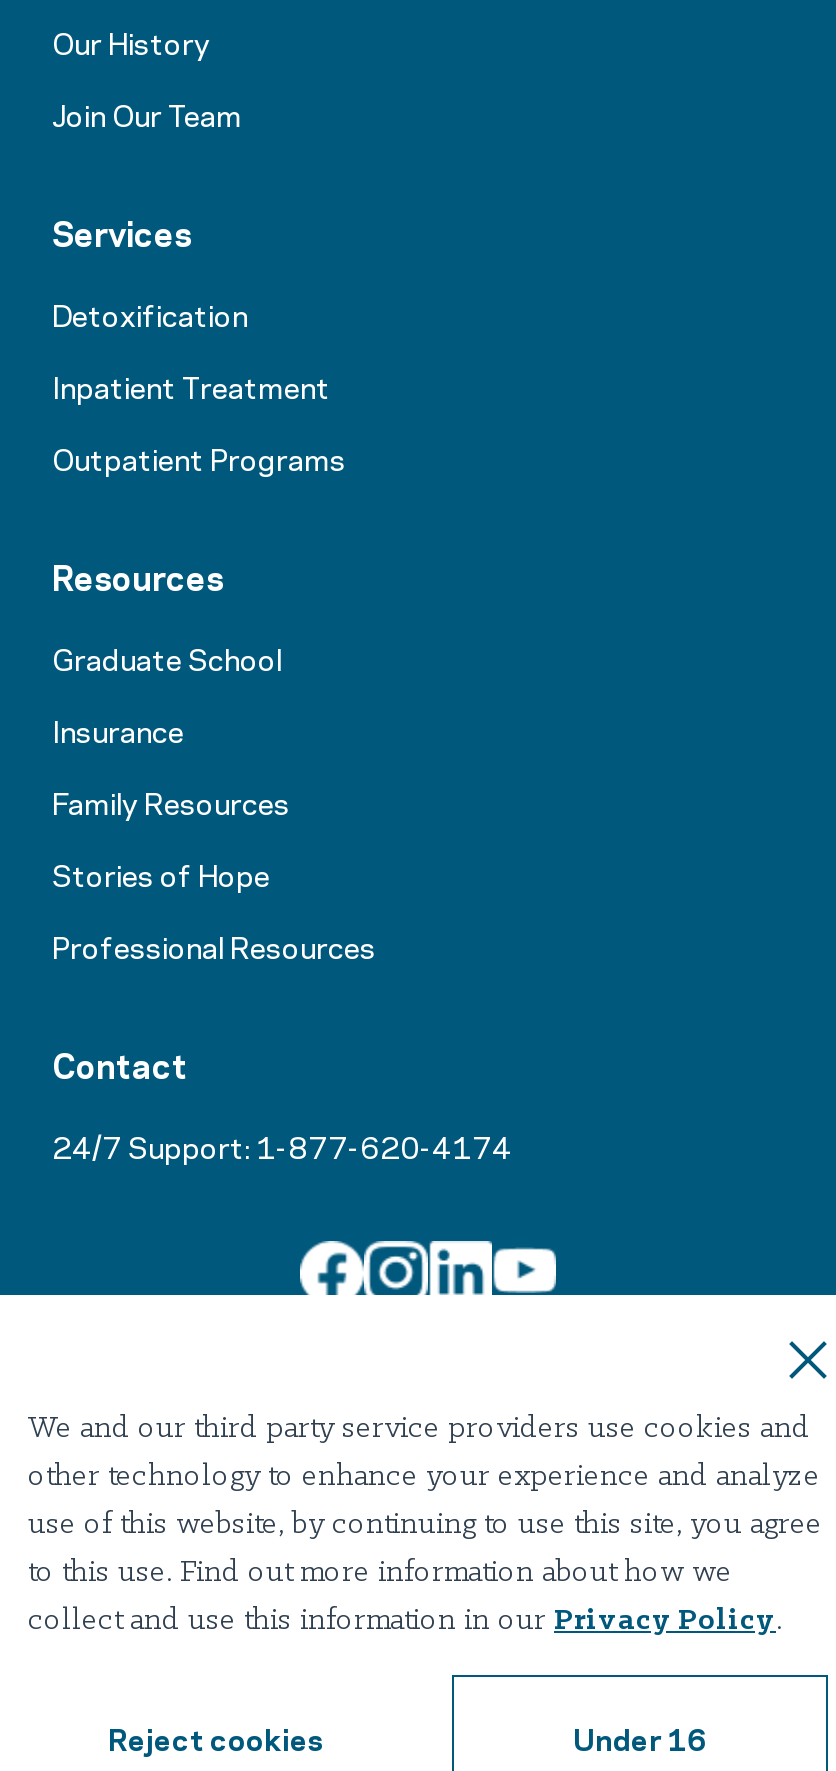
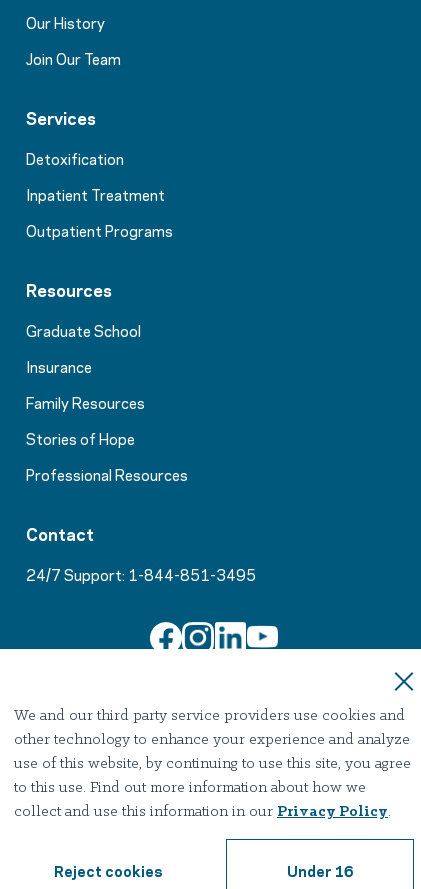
- 24/7 Support: 1-877-620-4174
+ 24/7 Support: 1-844-851-3495
